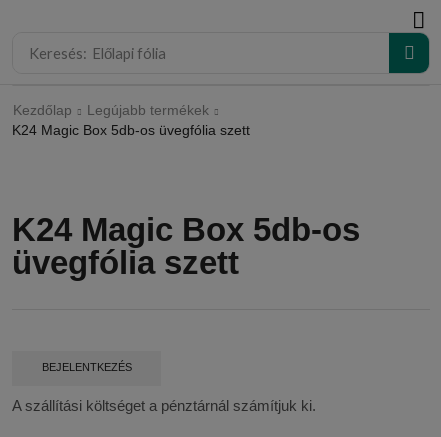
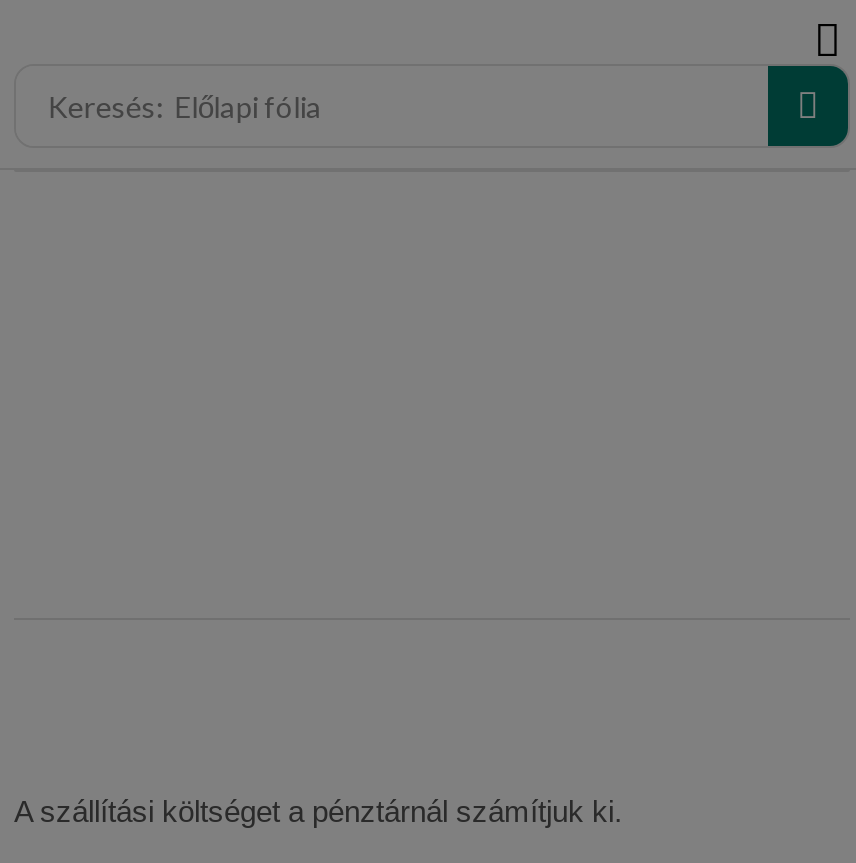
- Kezdőlap
- Legújabb termékek
- K24 Magic Box 5db-os üvegfólia szett
- K24 Magic Box 5db-os
- üvegfólia szett
- BEJELENTKEZÉS
